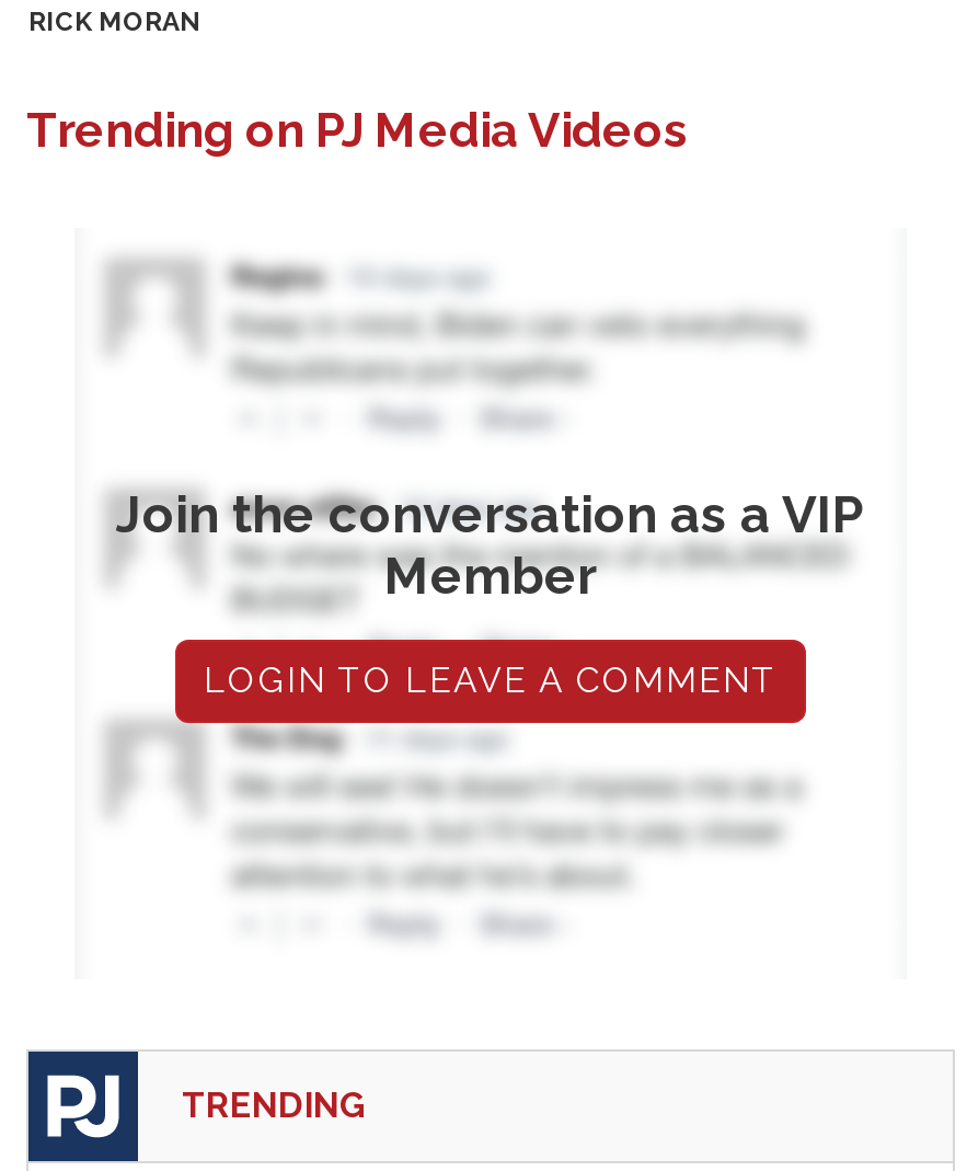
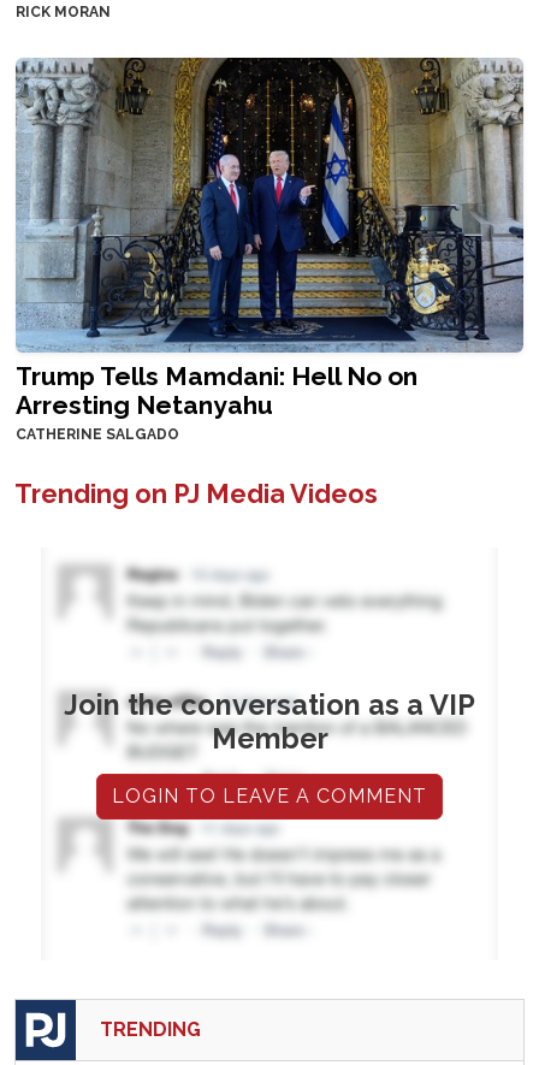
+ [image]
+ Trump Tells Mamdani: Hell No on
+ Arresting Netanyahu
+ CATHERINE SALGADO
